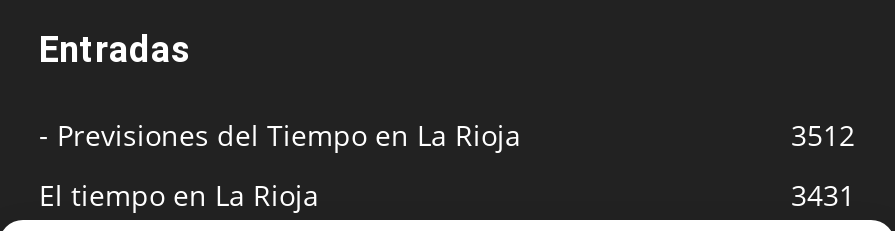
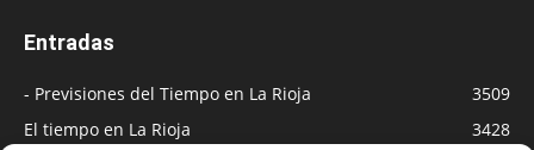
- 3512
+ 3509

- 3431
+ 3428
